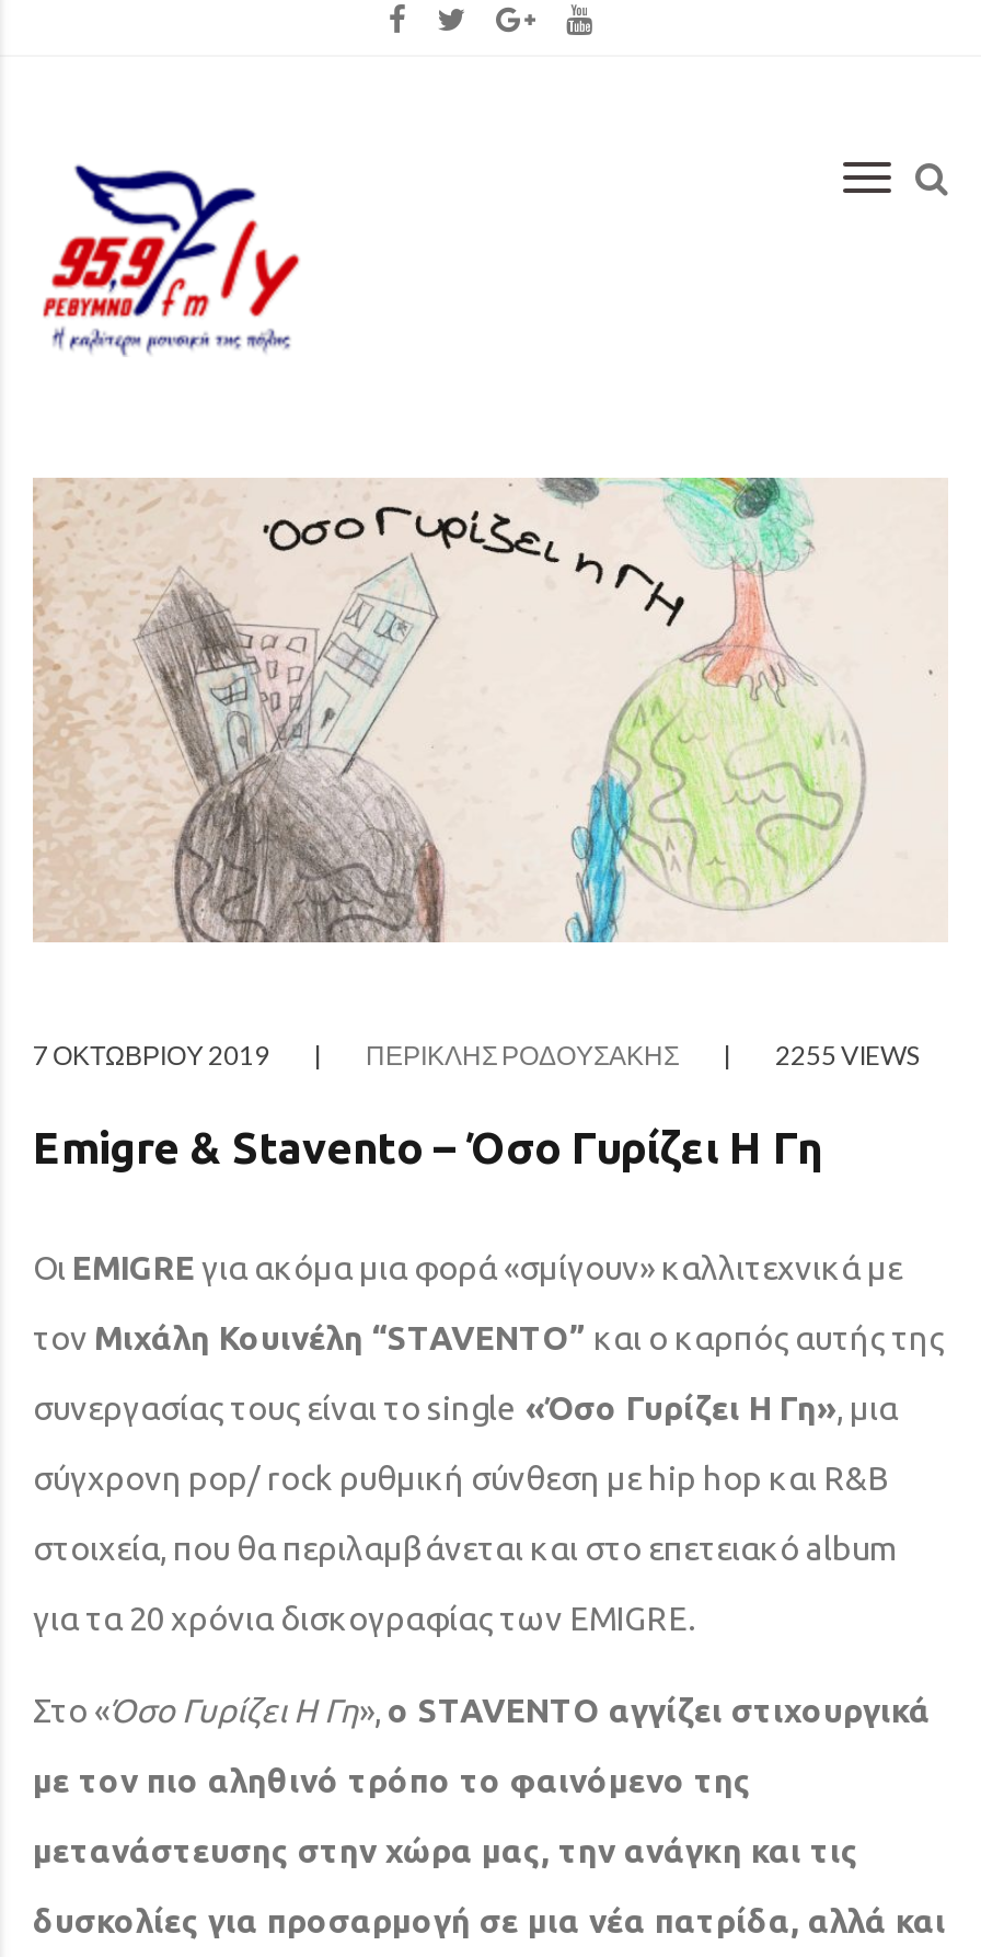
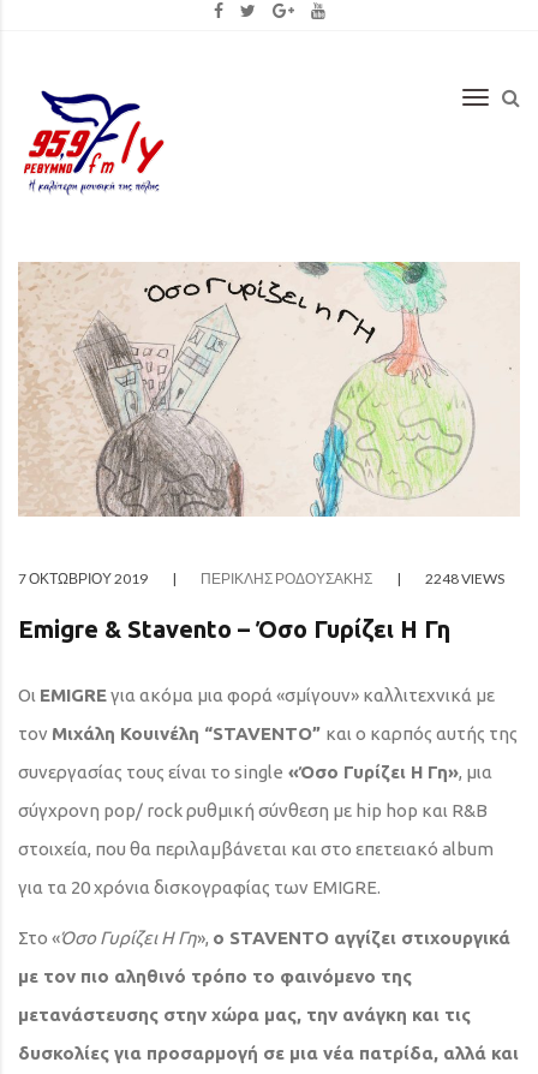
- 2255 VIEWS
+ 2248 VIEWS
